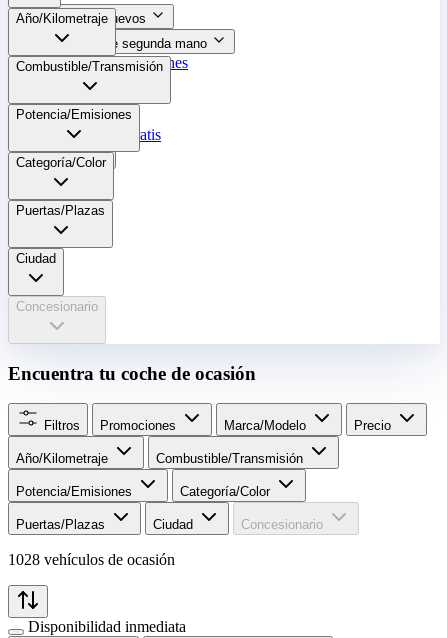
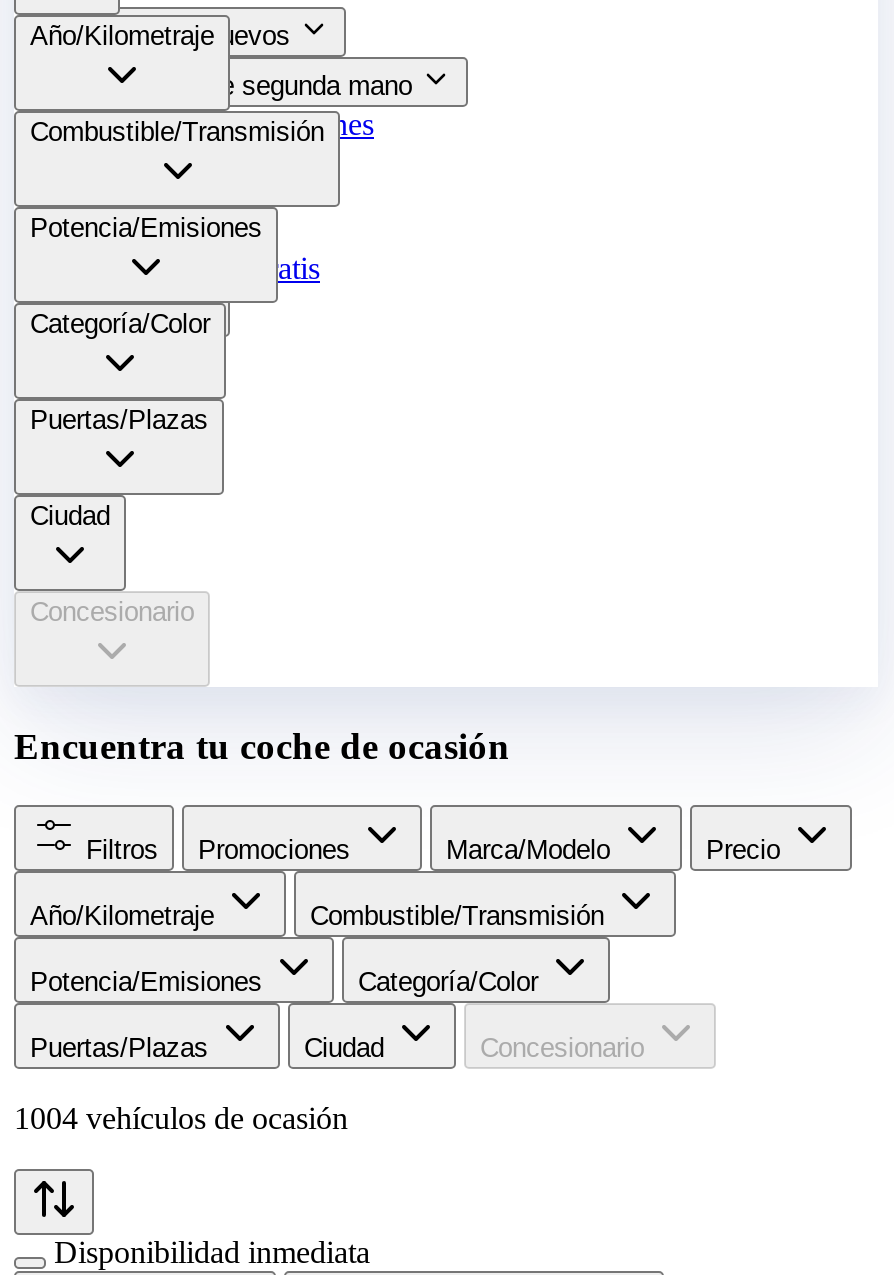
- 1028 vehículos de ocasión
+ 1004 vehículos de ocasión
